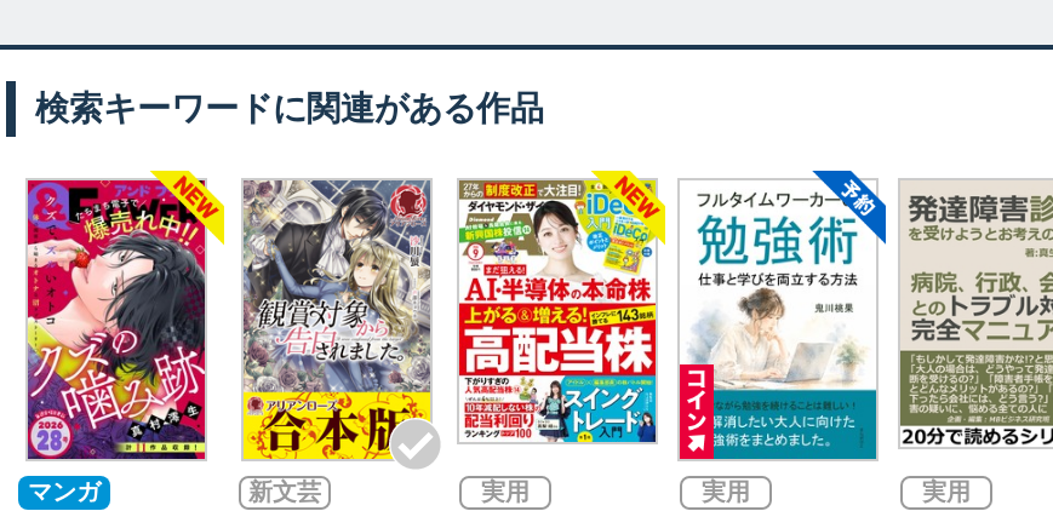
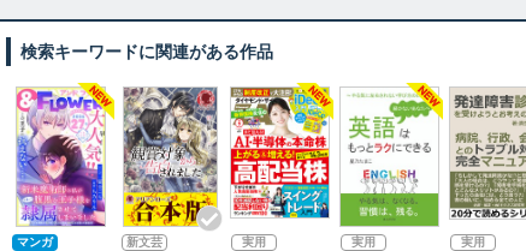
- [image]
+ [image]

- [image]
+ [image]
